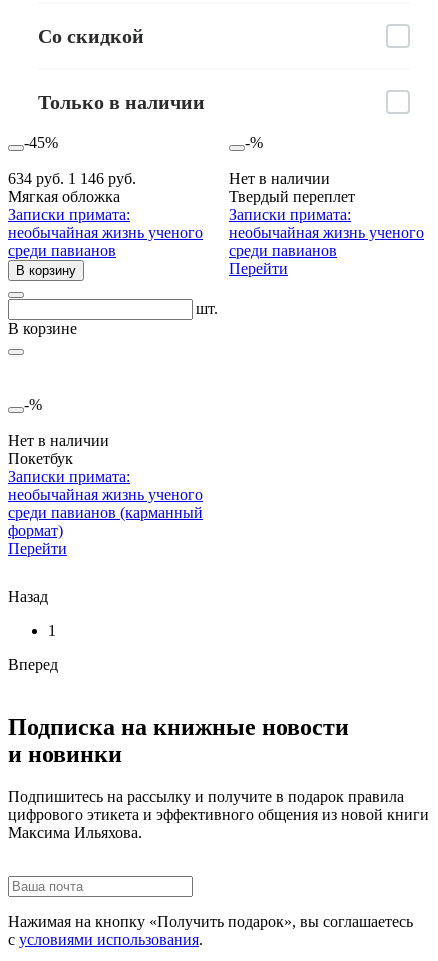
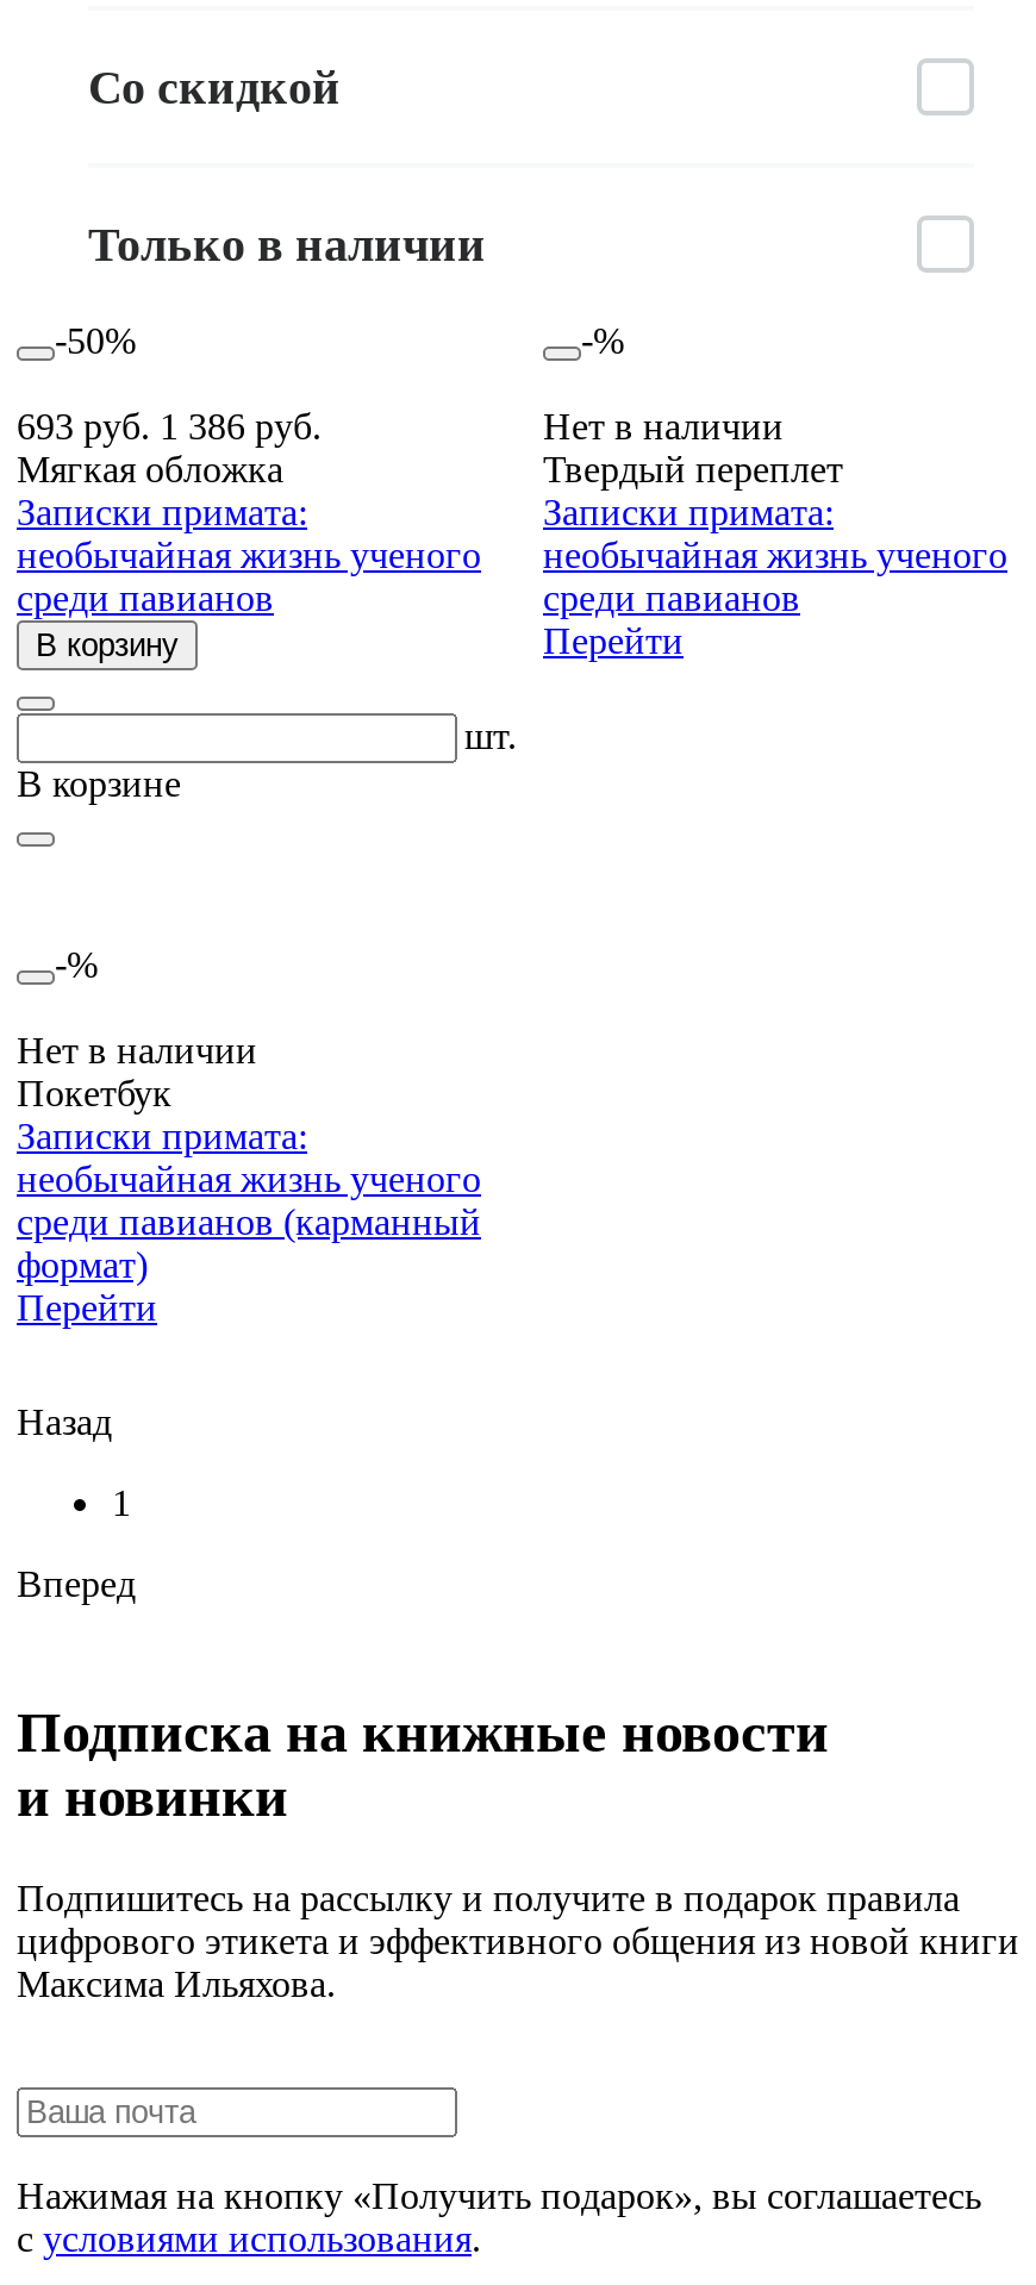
- -45%
+ -50%

- 634 руб. 1 146 руб.
+ 693 руб. 1 386 руб.
